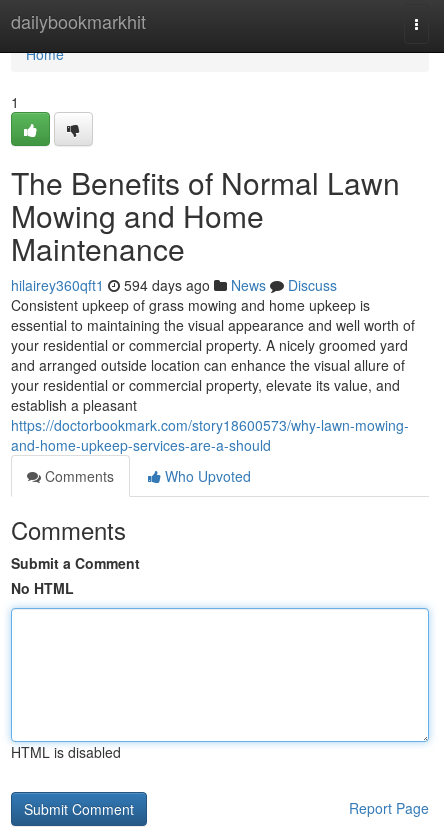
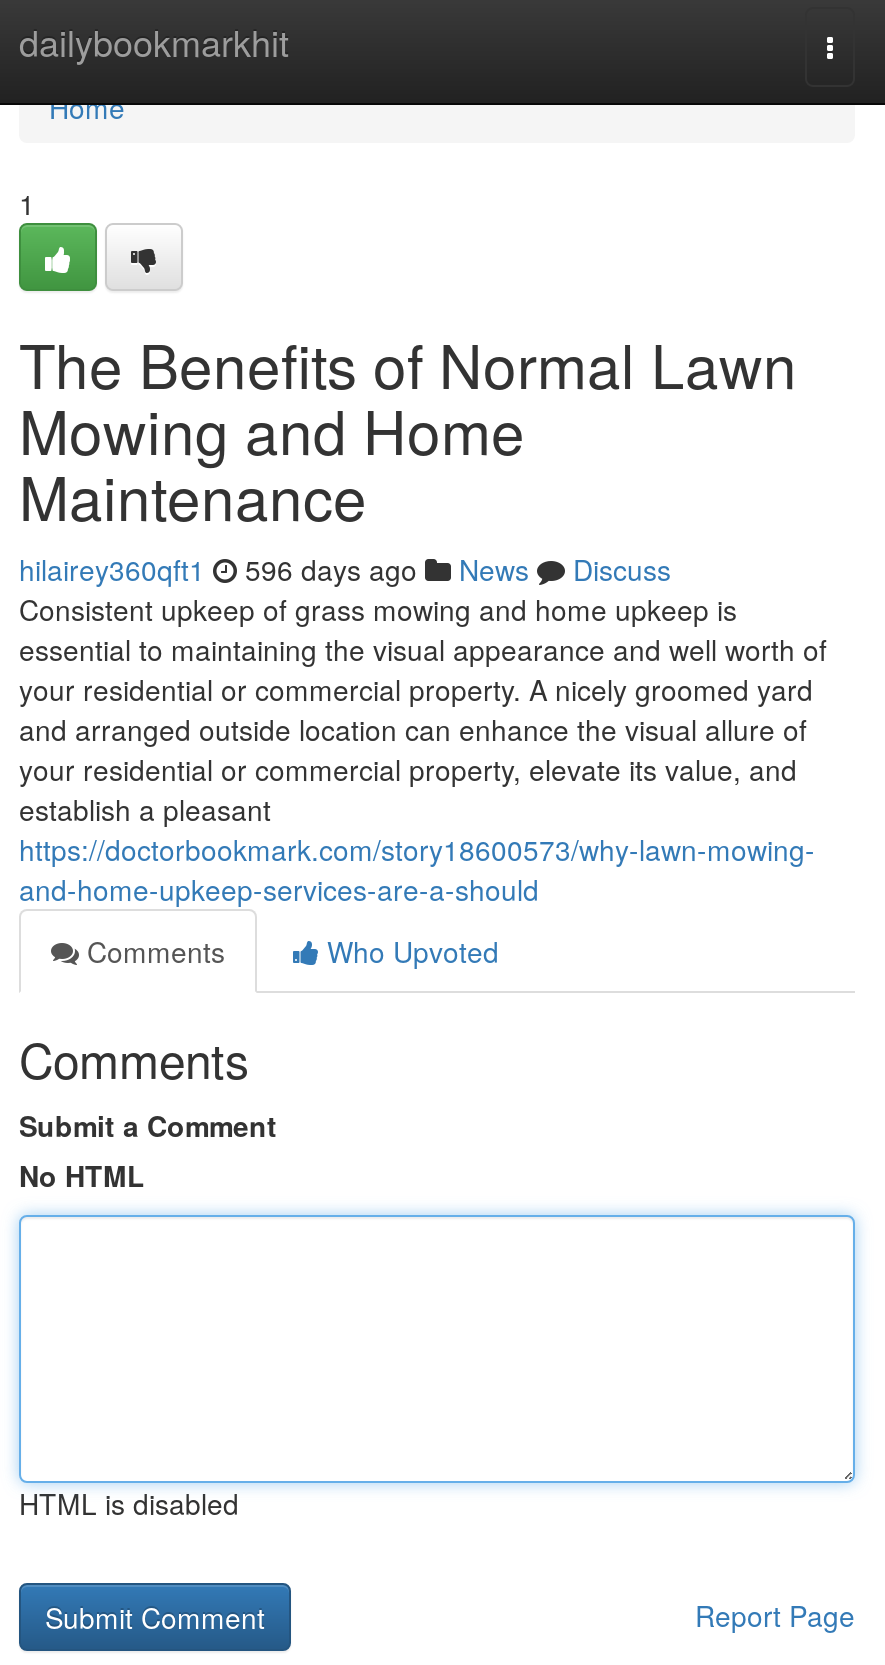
- hilairey360qft1 594 days ago News Discuss
+ hilairey360qft1 596 days ago News Discuss
